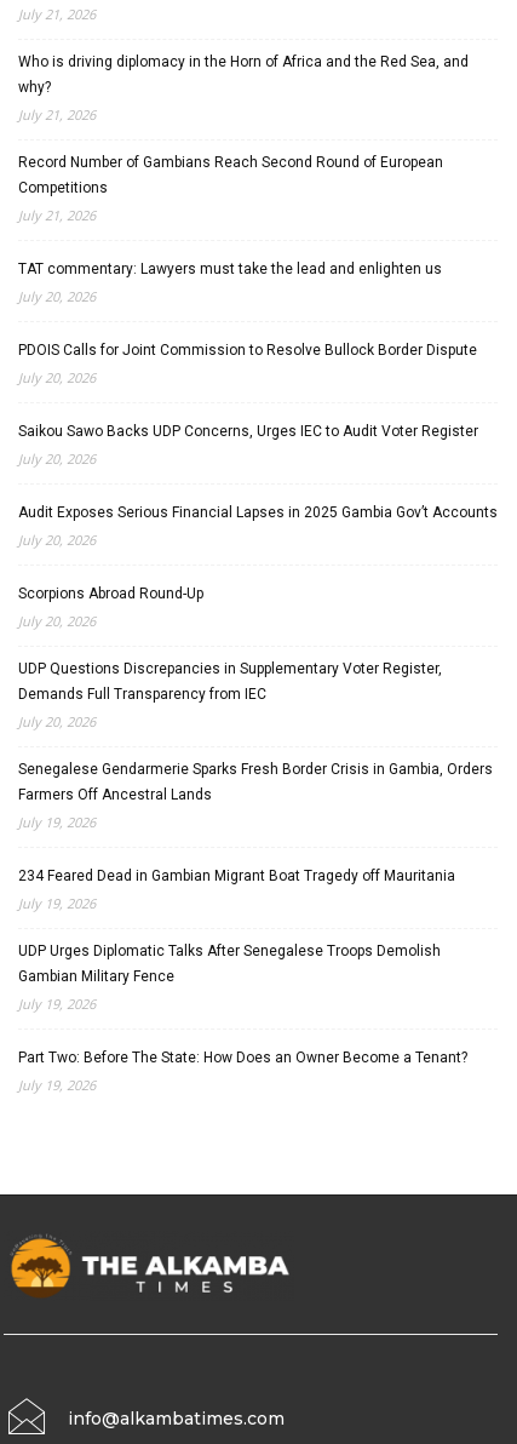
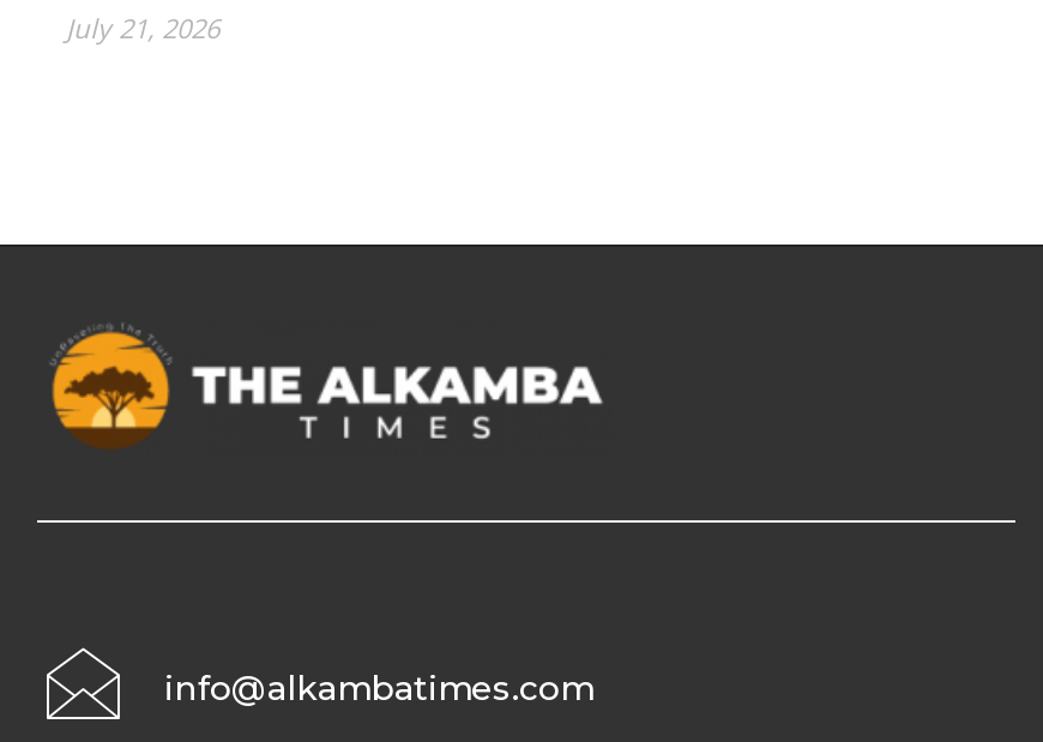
- Who is driving diplomacy in the Horn of Africa and the Red Sea, and
- why?
- July 21, 2026
- Record Number of Gambians Reach Second Round of European
- Competitions
- July 21, 2026
- TAT commentary: Lawyers must take the lead and enlighten us
- July 20, 2026
- PDOIS Calls for Joint Commission to Resolve Bullock Border Dispute
- July 20, 2026
- Saikou Sawo Backs UDP Concerns, Urges IEC to Audit Voter Register
- July 20, 2026
- Audit Exposes Serious Financial Lapses in 2025 Gambia Gov’t Accounts
- July 20, 2026
- Scorpions Abroad Round-Up
- July 20, 2026
- UDP Questions Discrepancies in Supplementary Voter Register,
- Demands Full Transparency from IEC
- July 20, 2026
- Senegalese Gendarmerie Sparks Fresh Border Crisis in Gambia, Orders
- Farmers Off Ancestral Lands
- July 19, 2026
- 234 Feared Dead in Gambian Migrant Boat Tragedy off Mauritania
- July 19, 2026
- UDP Urges Diplomatic Talks After Senegalese Troops Demolish
- Gambian Military Fence
- July 19, 2026
- Part Two: Before The State: How Does an Owner Become a Tenant?
- July 19, 2026
